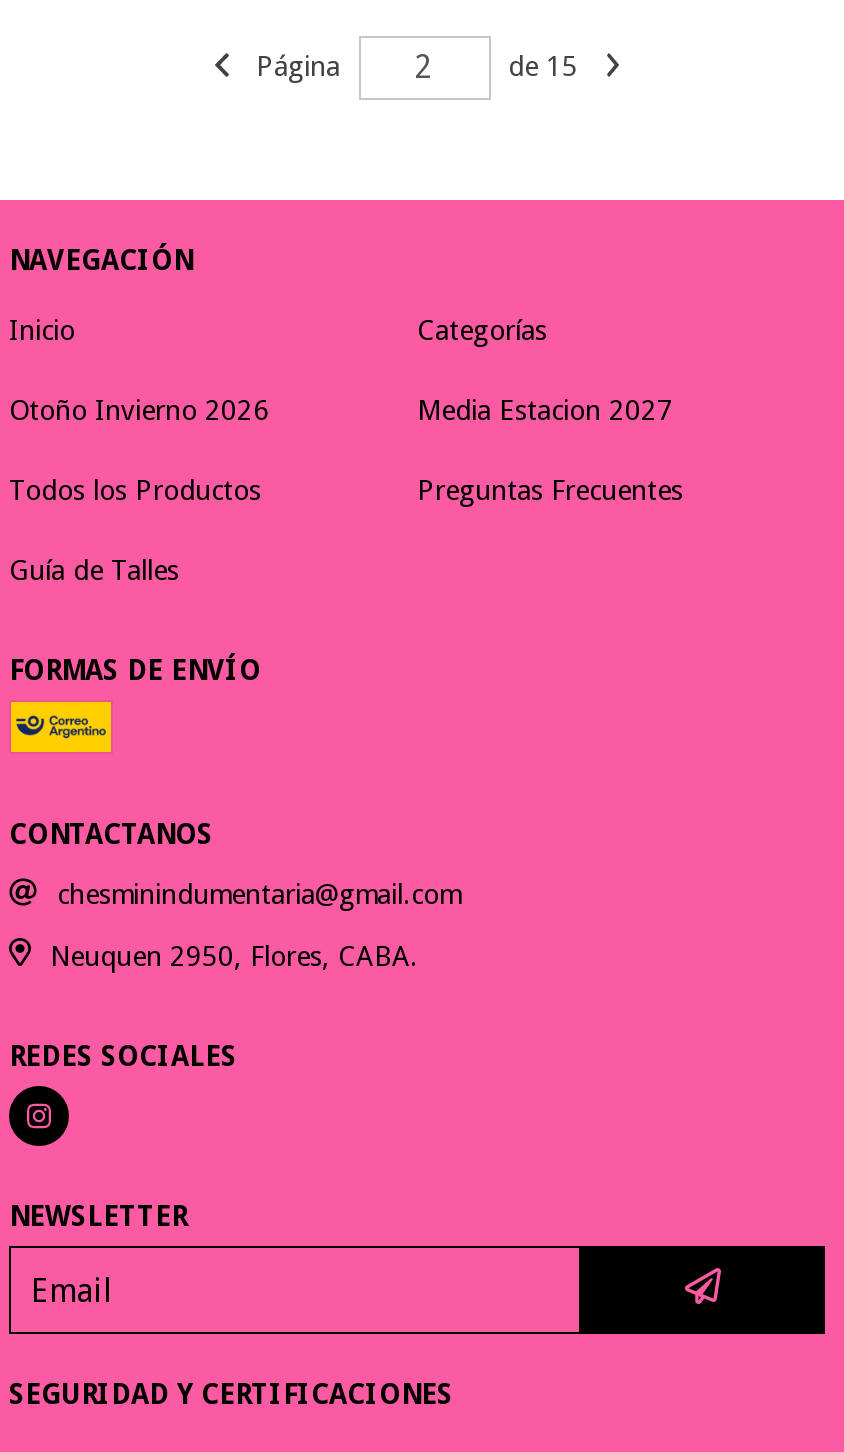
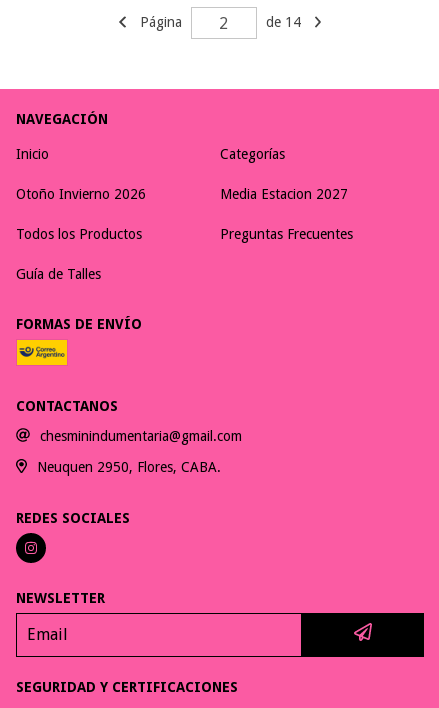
- de 15
+ de 14
